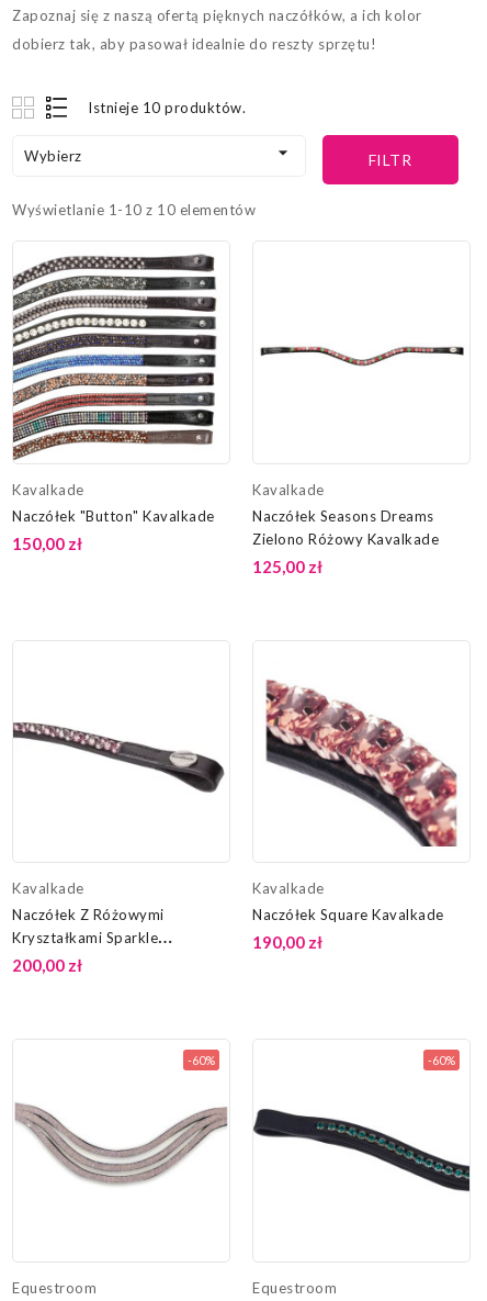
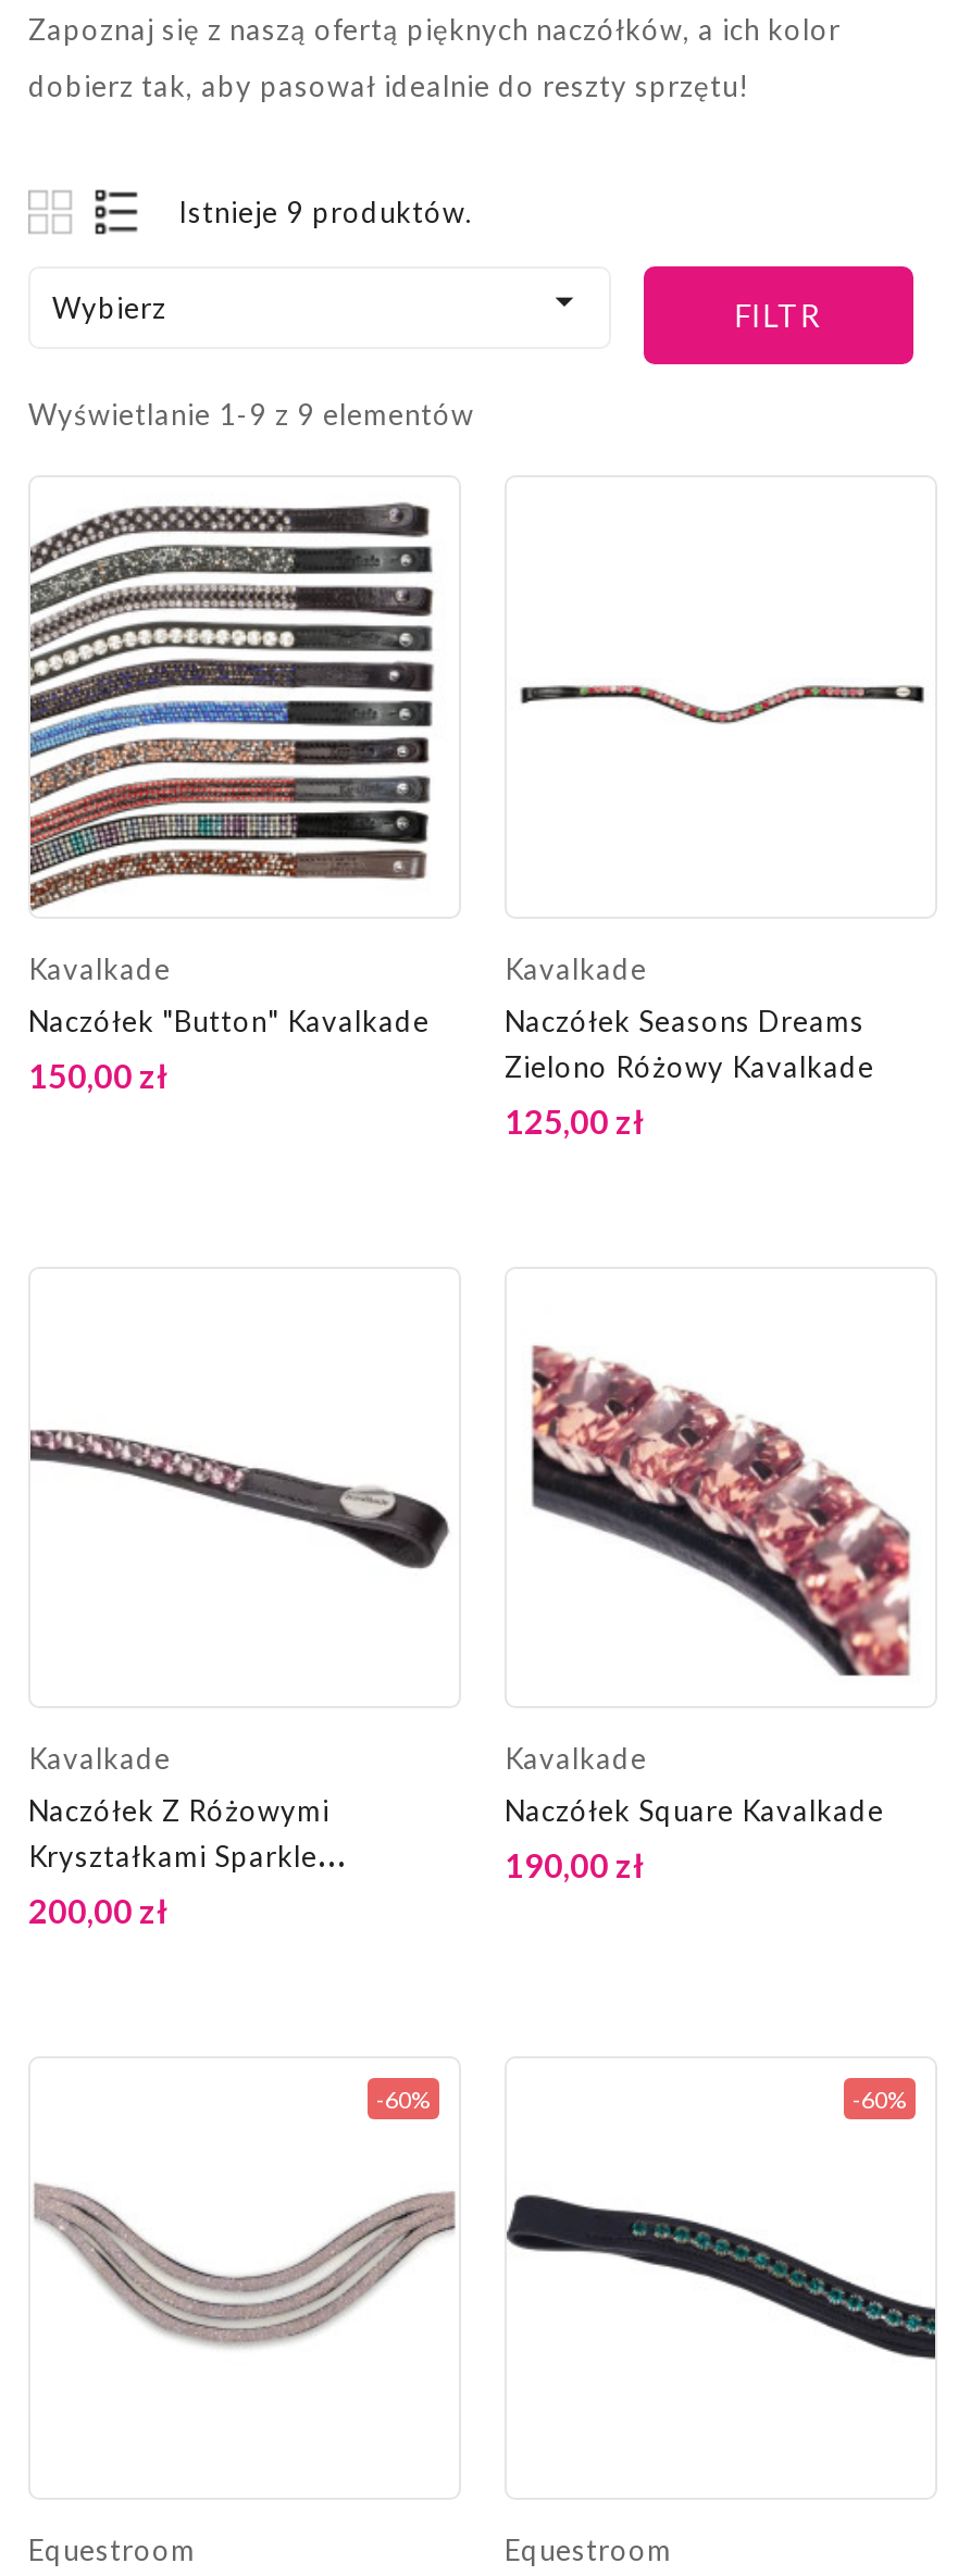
- Istnieje 10 produktów.
+ Istnieje 9 produktów.

- Wyświetlanie 1-10 z 10 elementów
+ Wyświetlanie 1-9 z 9 elementów
